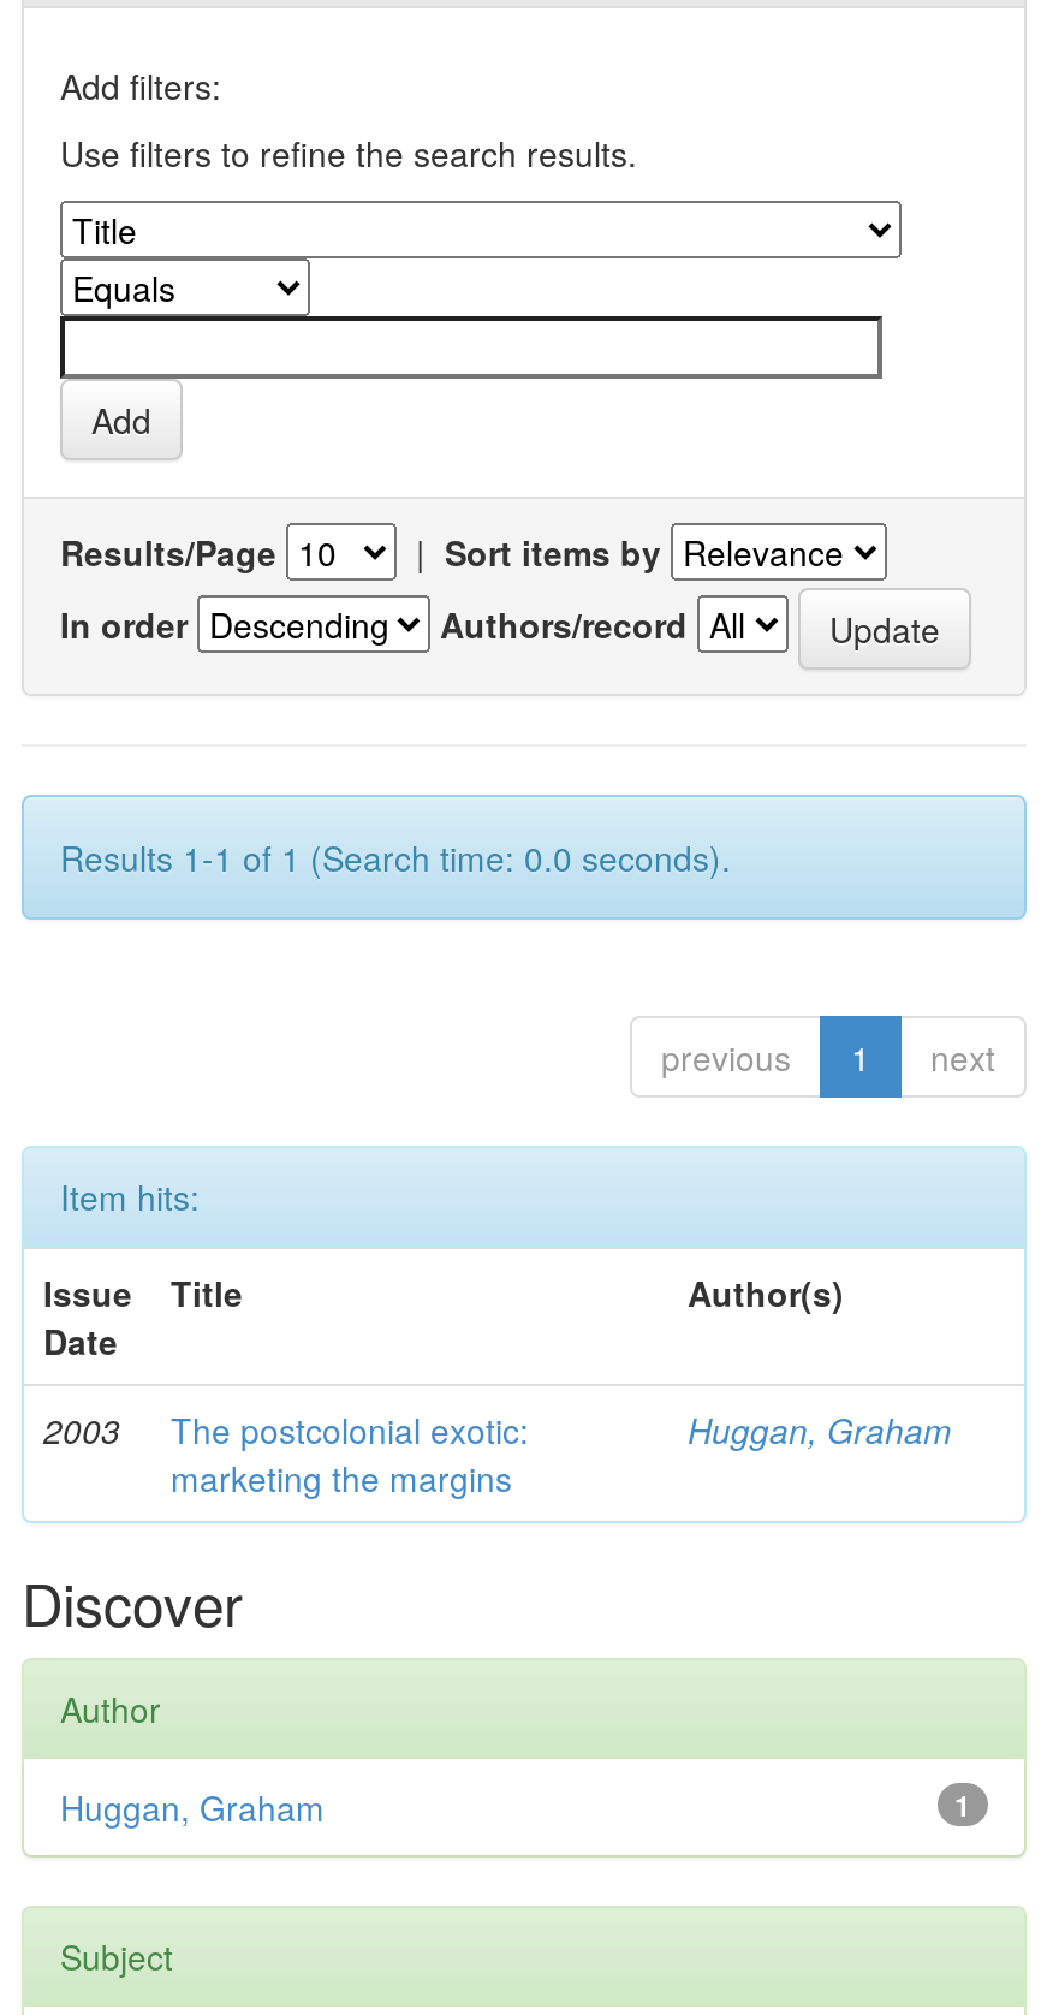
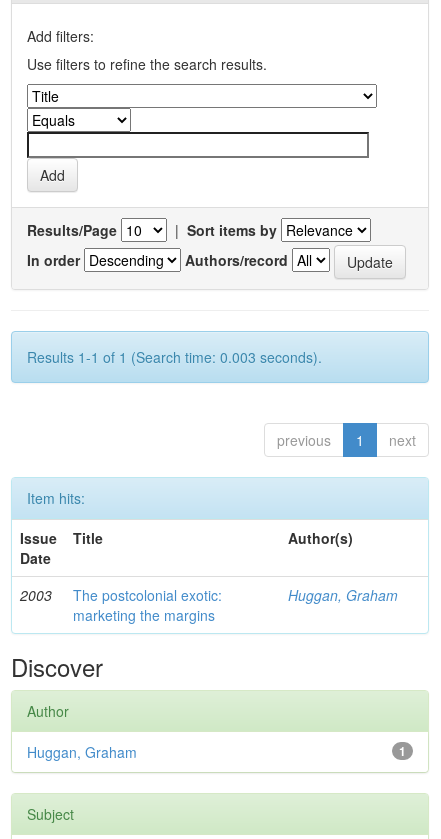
- Results 1-1 of 1 (Search time: 0.0 seconds).
+ Results 1-1 of 1 (Search time: 0.003 seconds).
